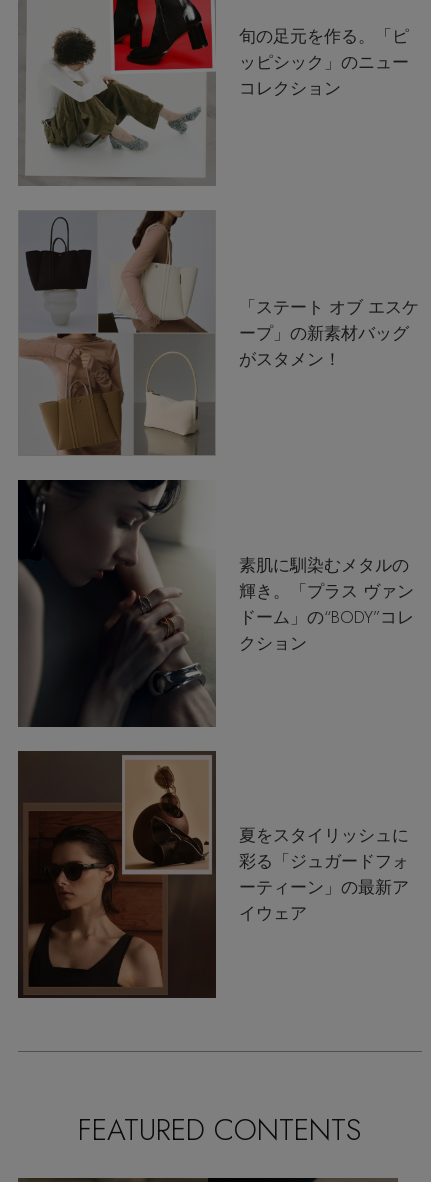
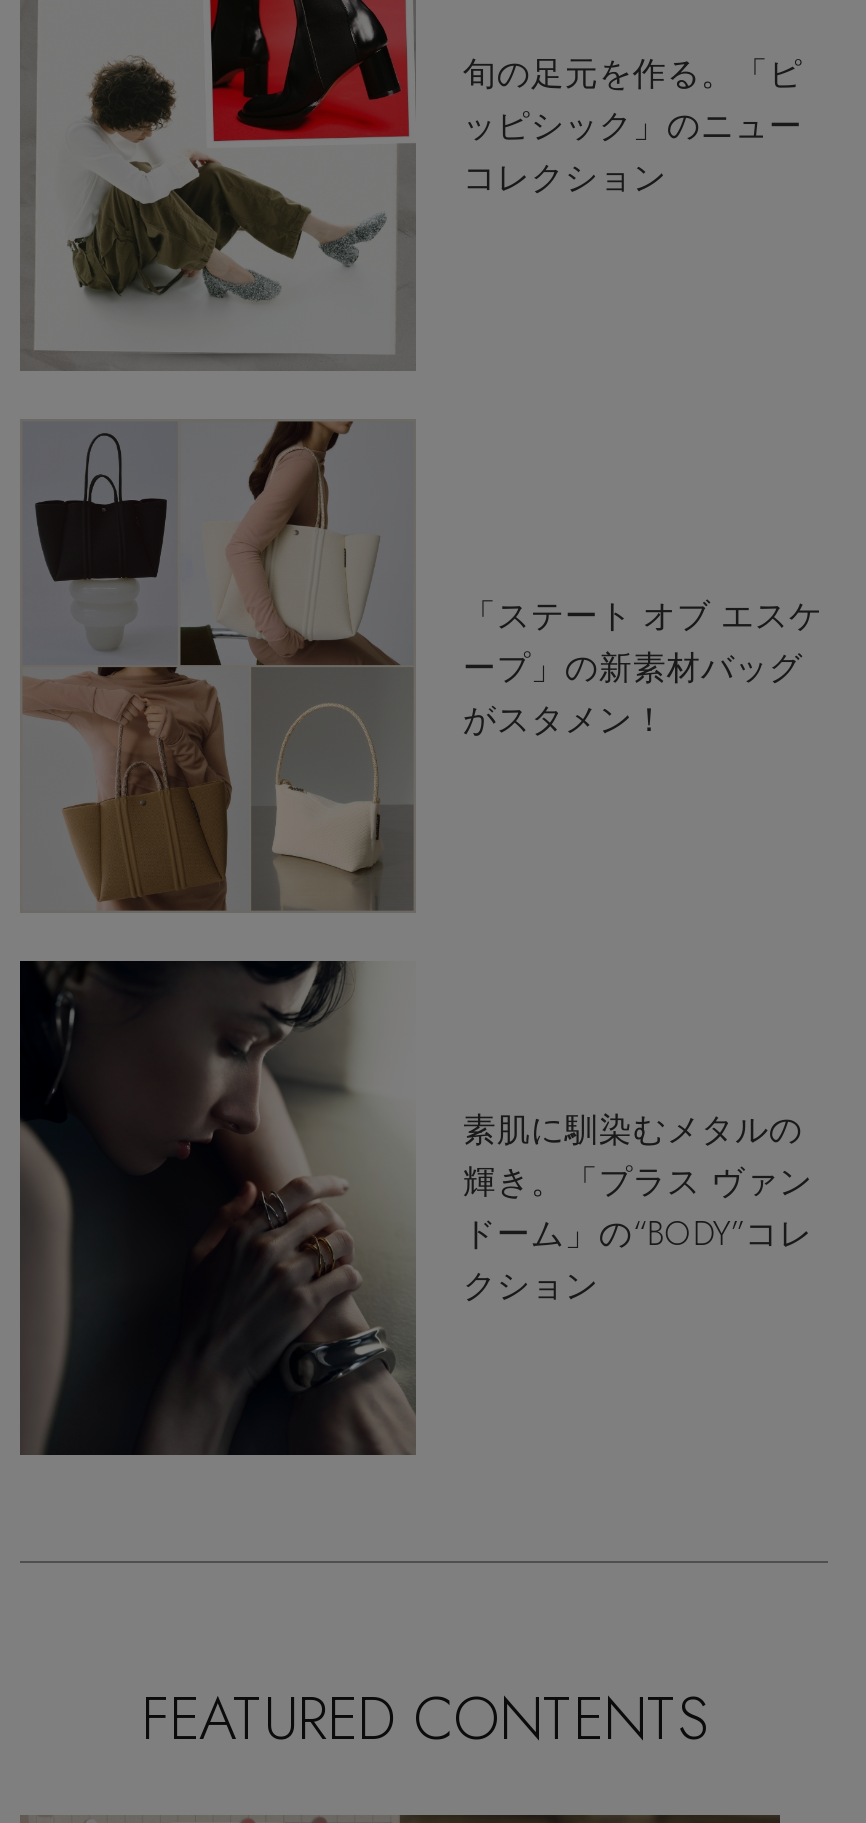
- [image]
- 夏をスタイリッシュに
- 彩る「ジュガードフォ
- ーティーン」の最新ア
- イウェア
